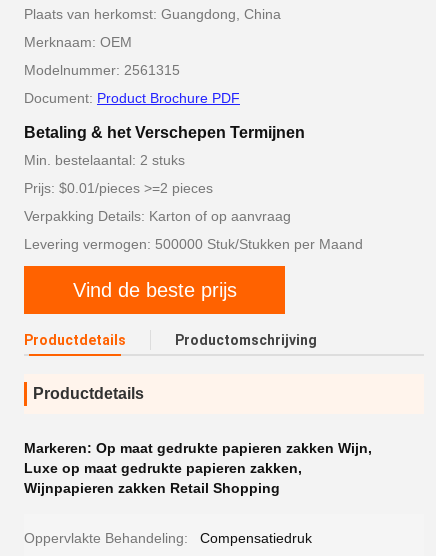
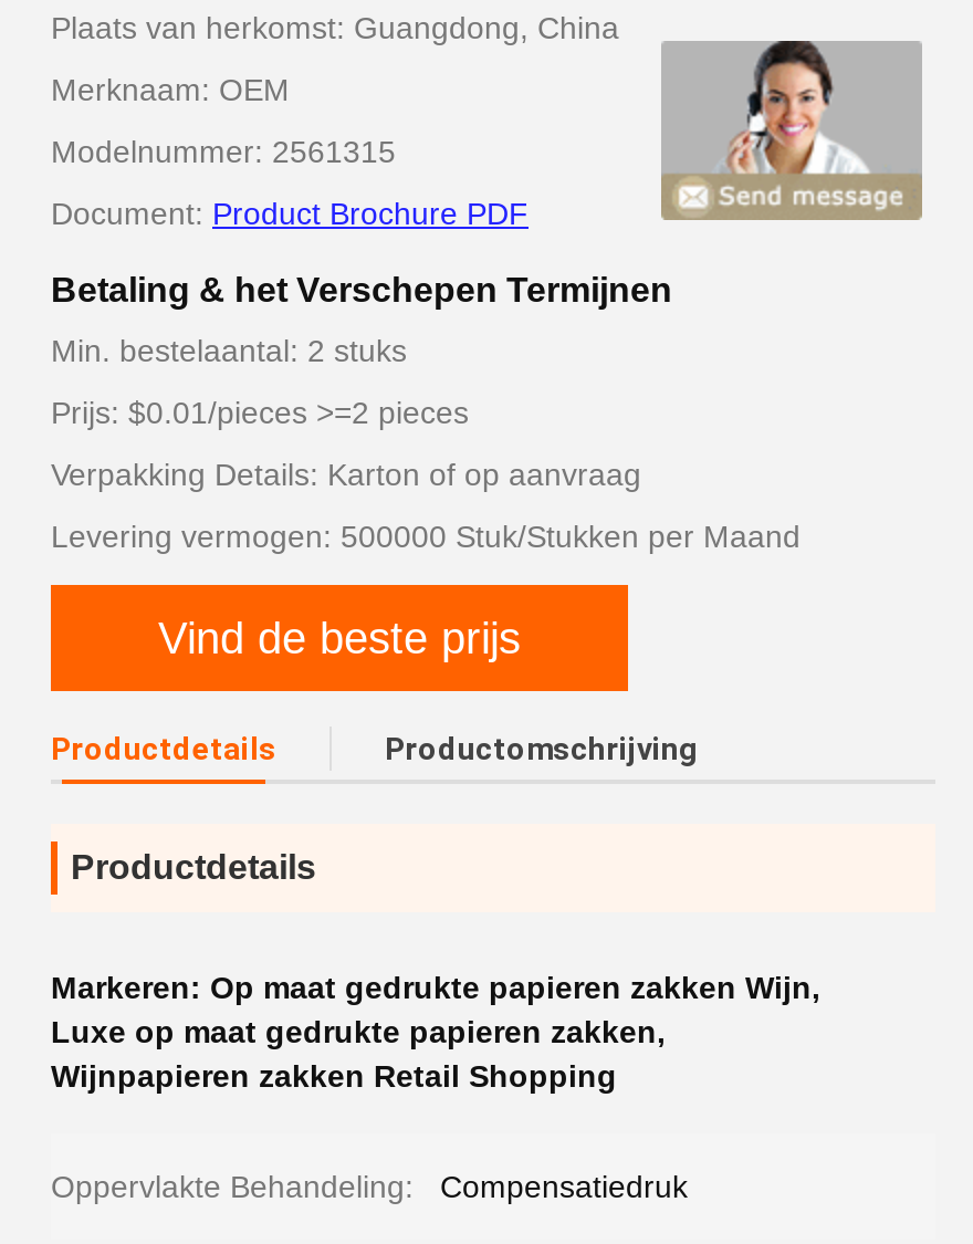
+ [image]
